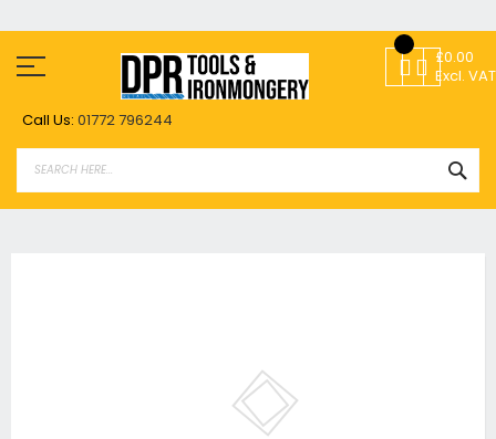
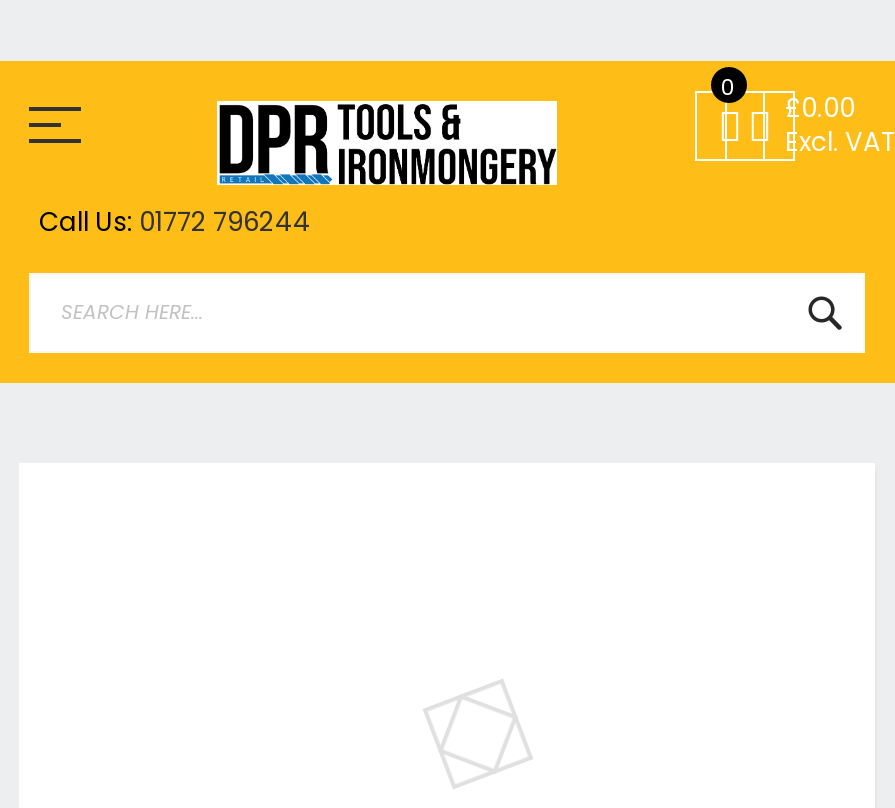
+ 0
